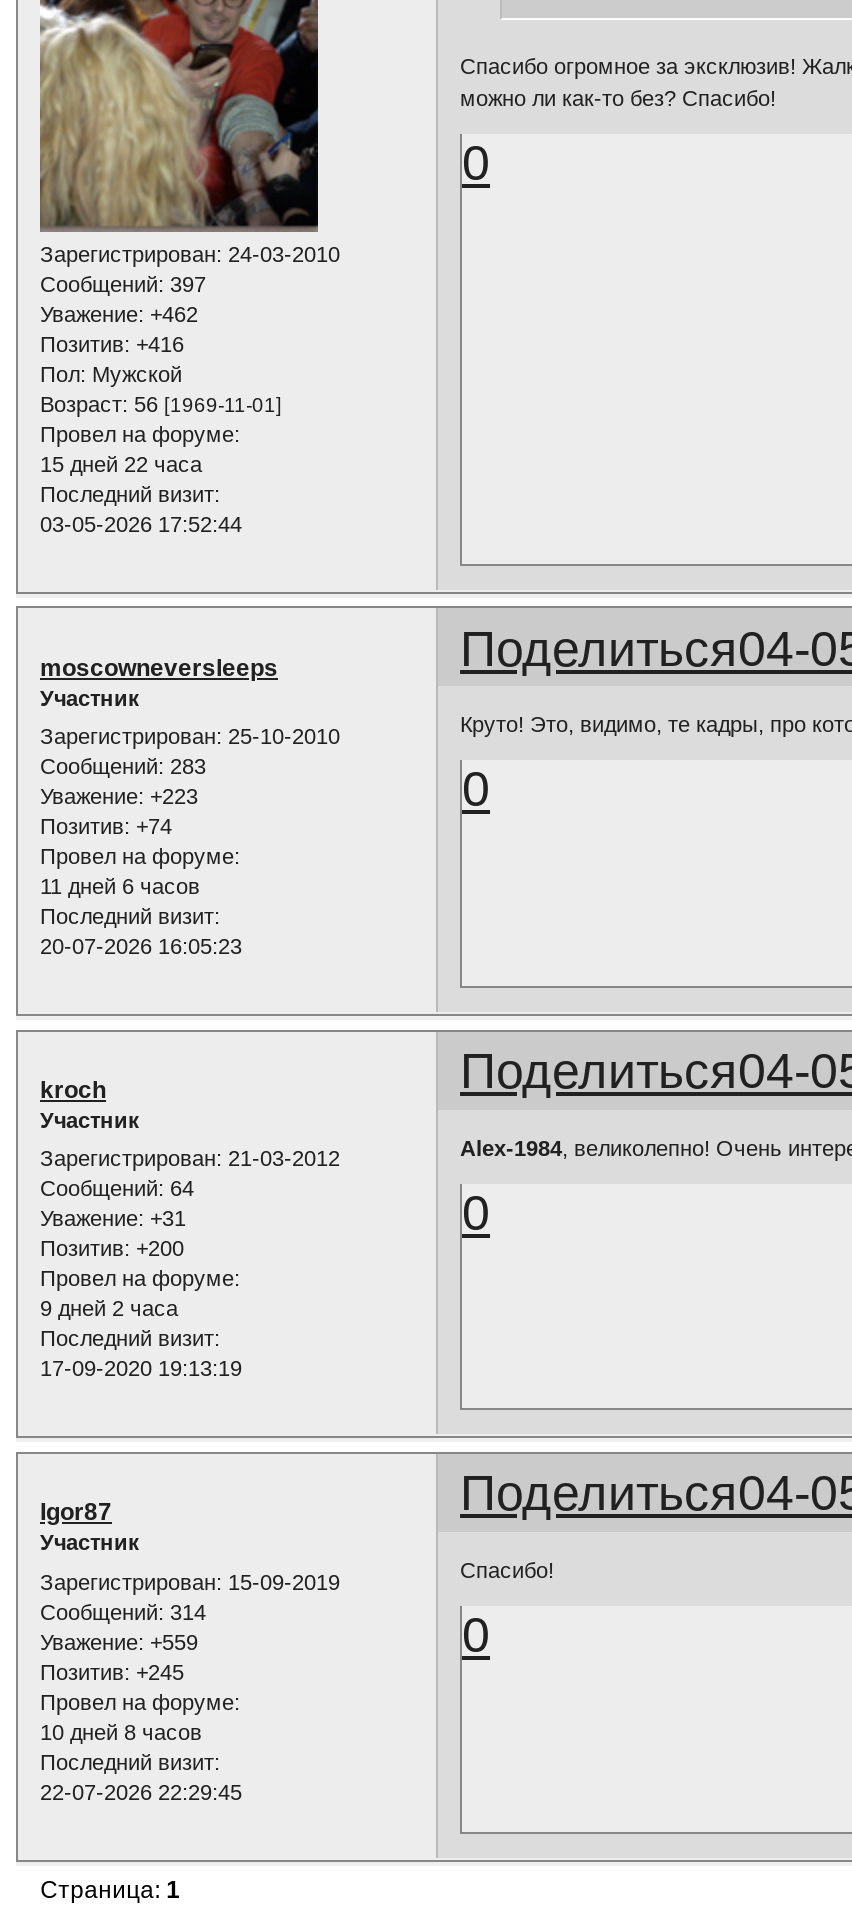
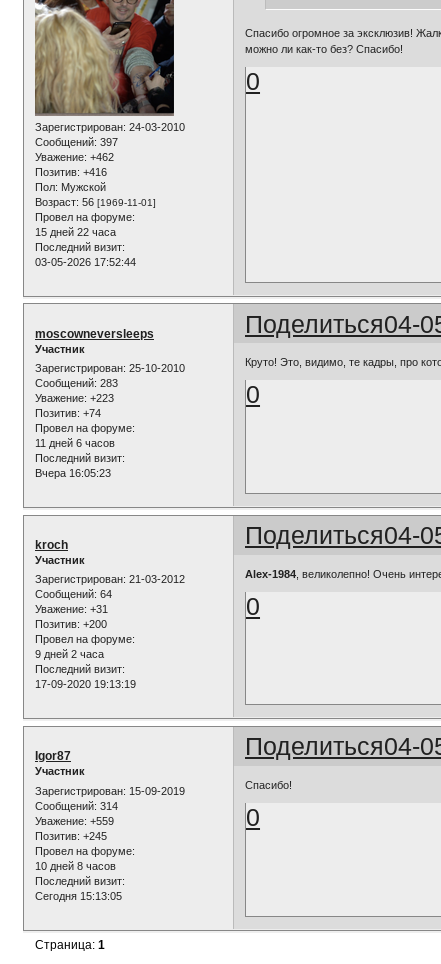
- 20-07-2026 16:05:23
+ Вчера 16:05:23

- 22-07-2026 22:29:45
+ Сегодня 15:13:05
